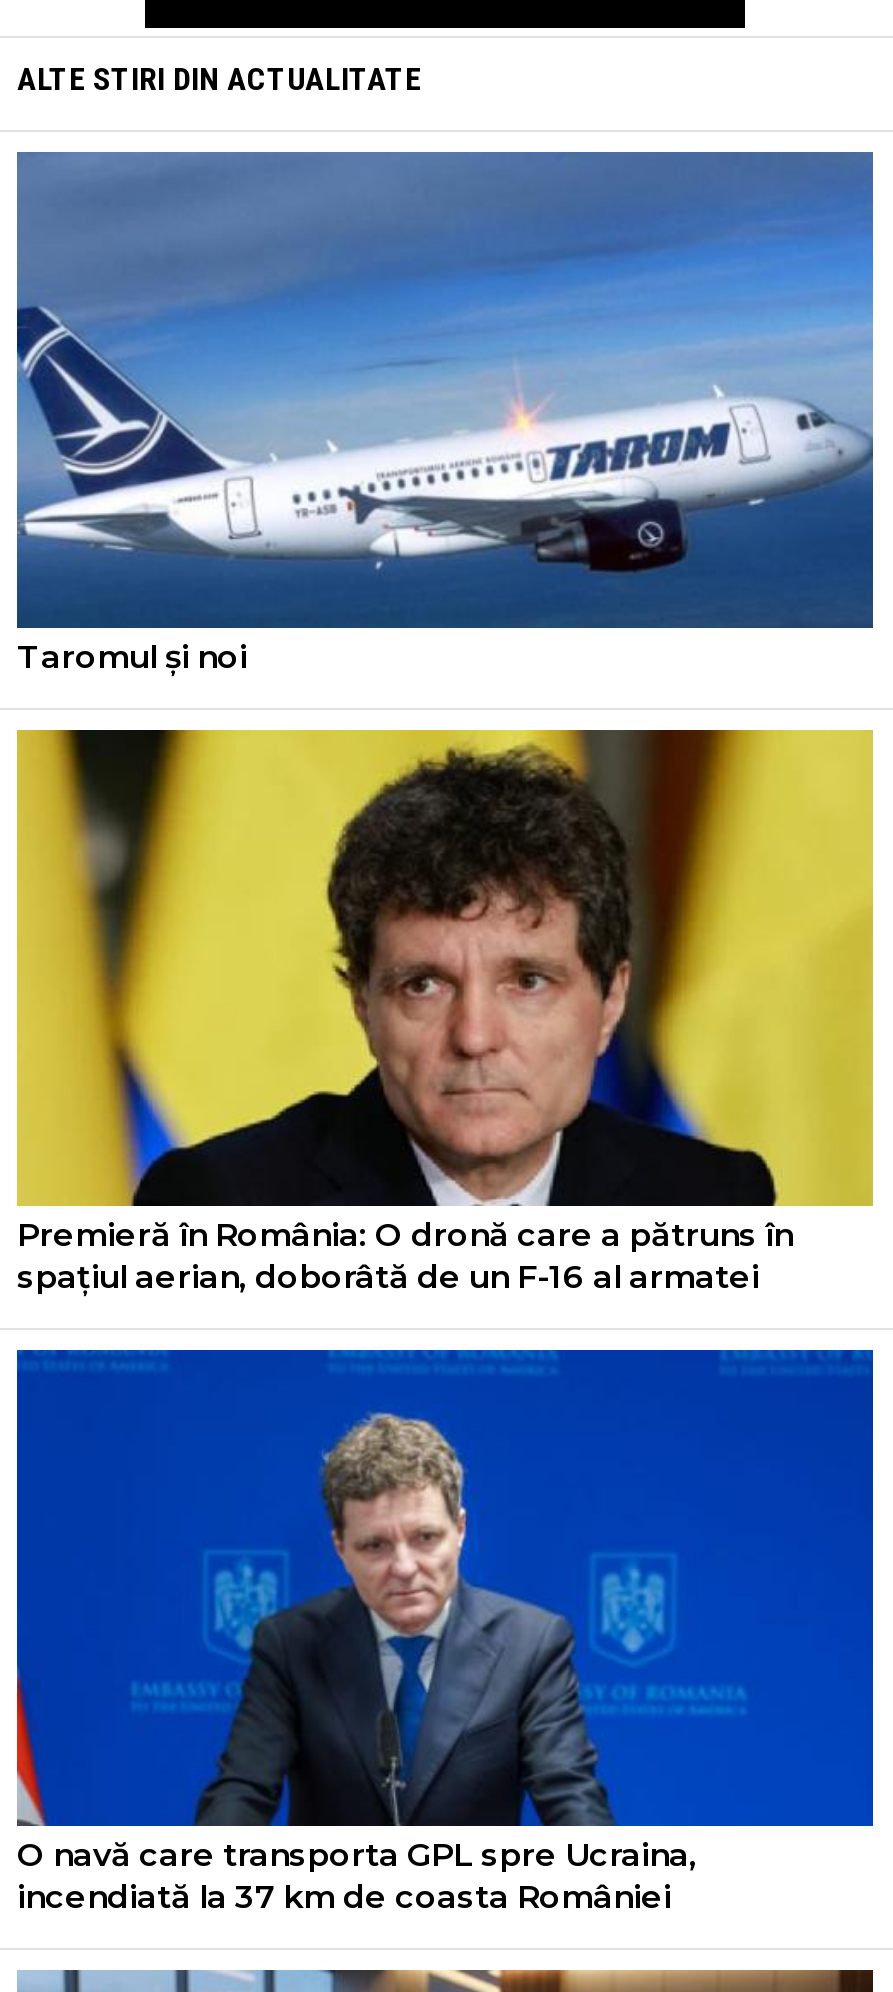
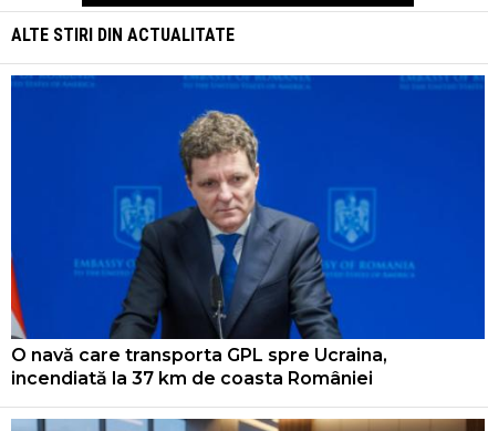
- [image]
- Taromul și noi

- [image]
- Premieră în România: O dronă care a pătruns în
- spațiul aerian, doborâtă de un F-16 al armatei
